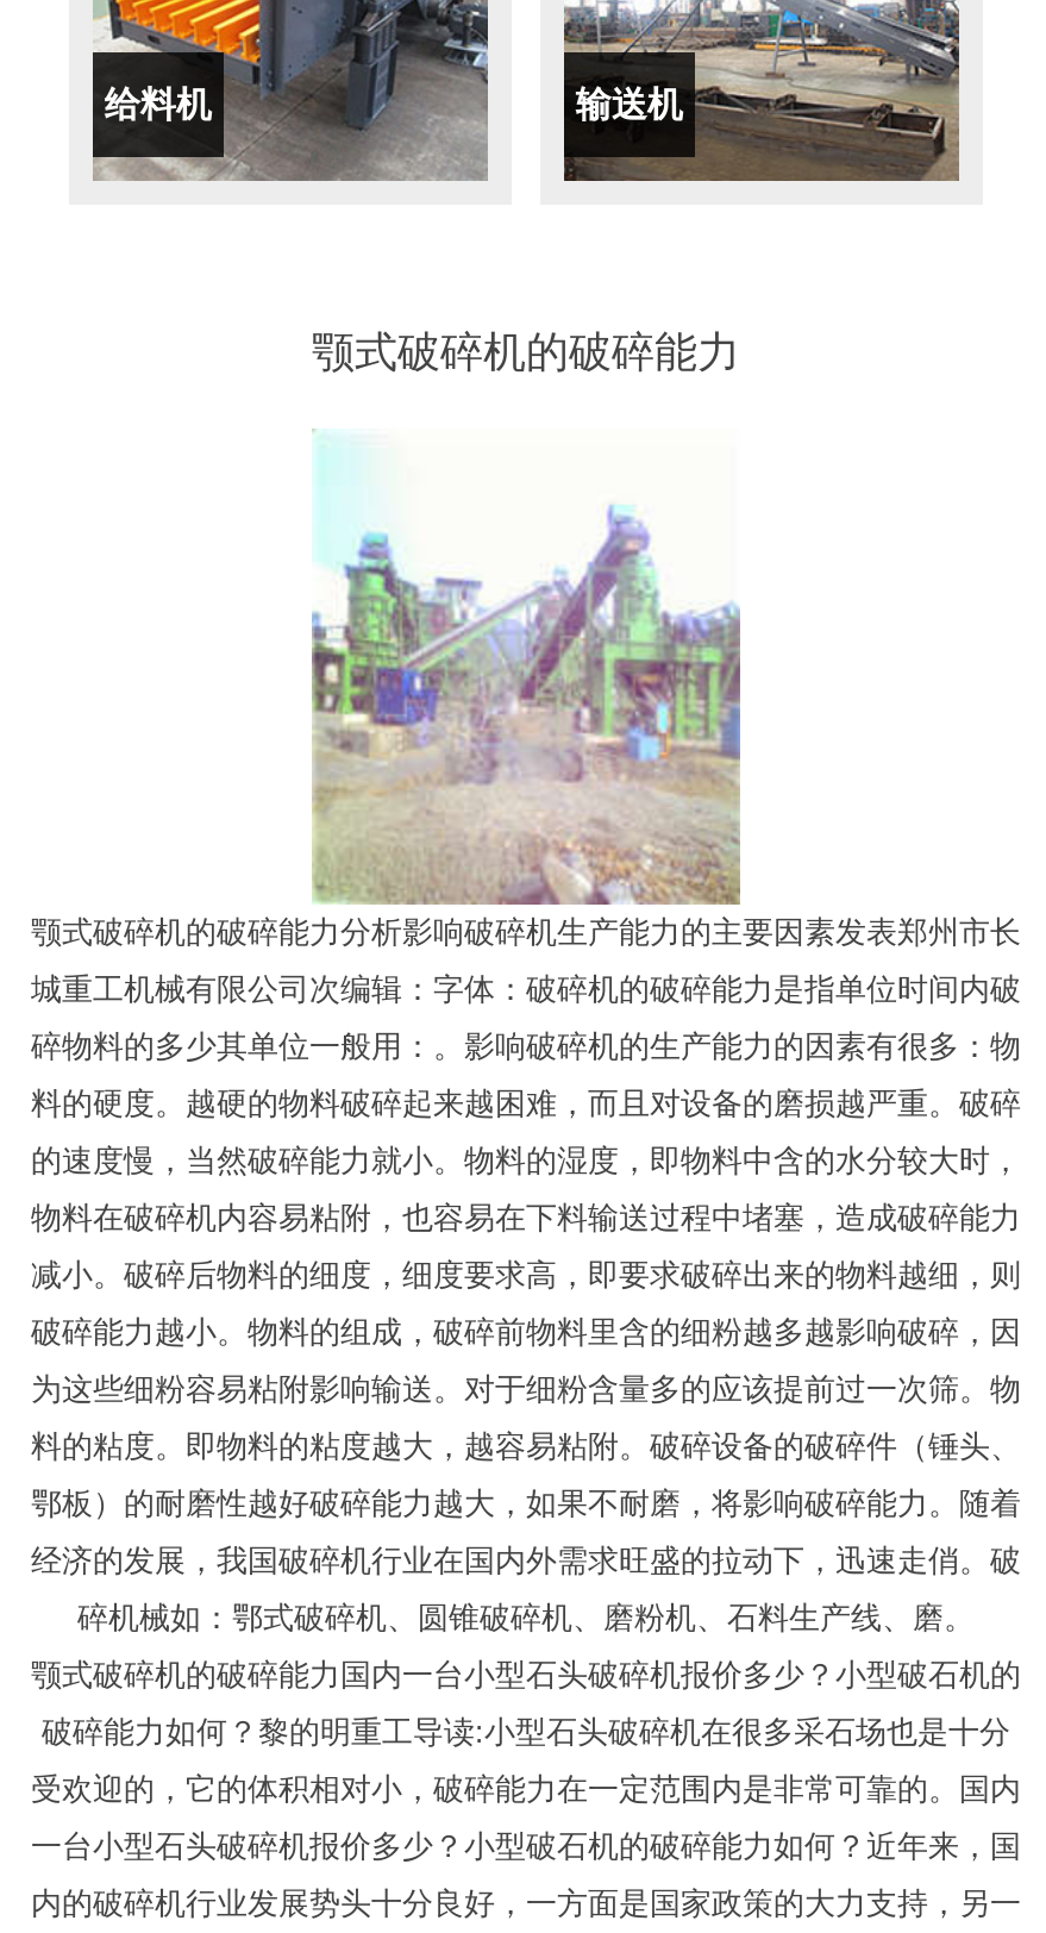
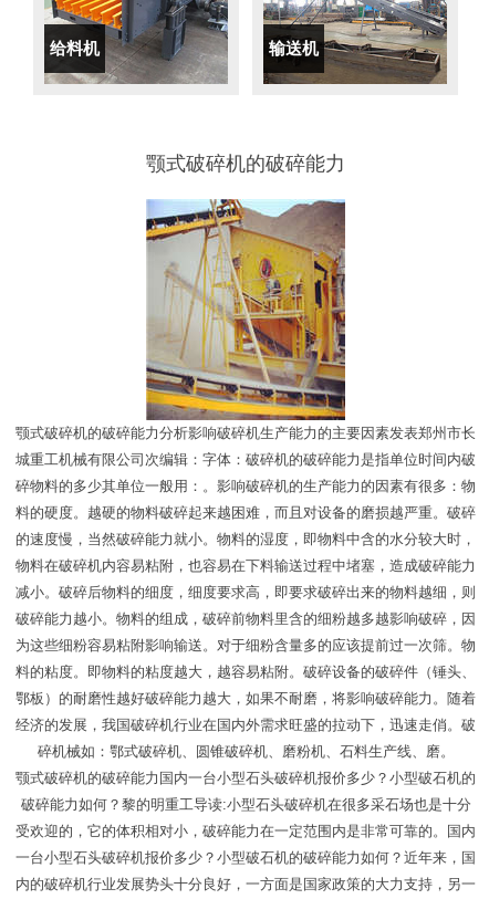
- [image]
+ [image]
